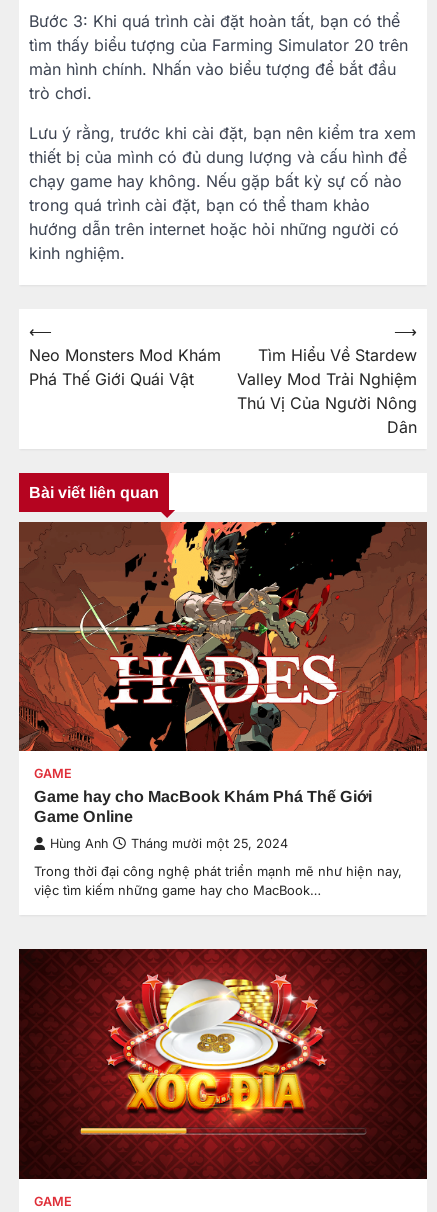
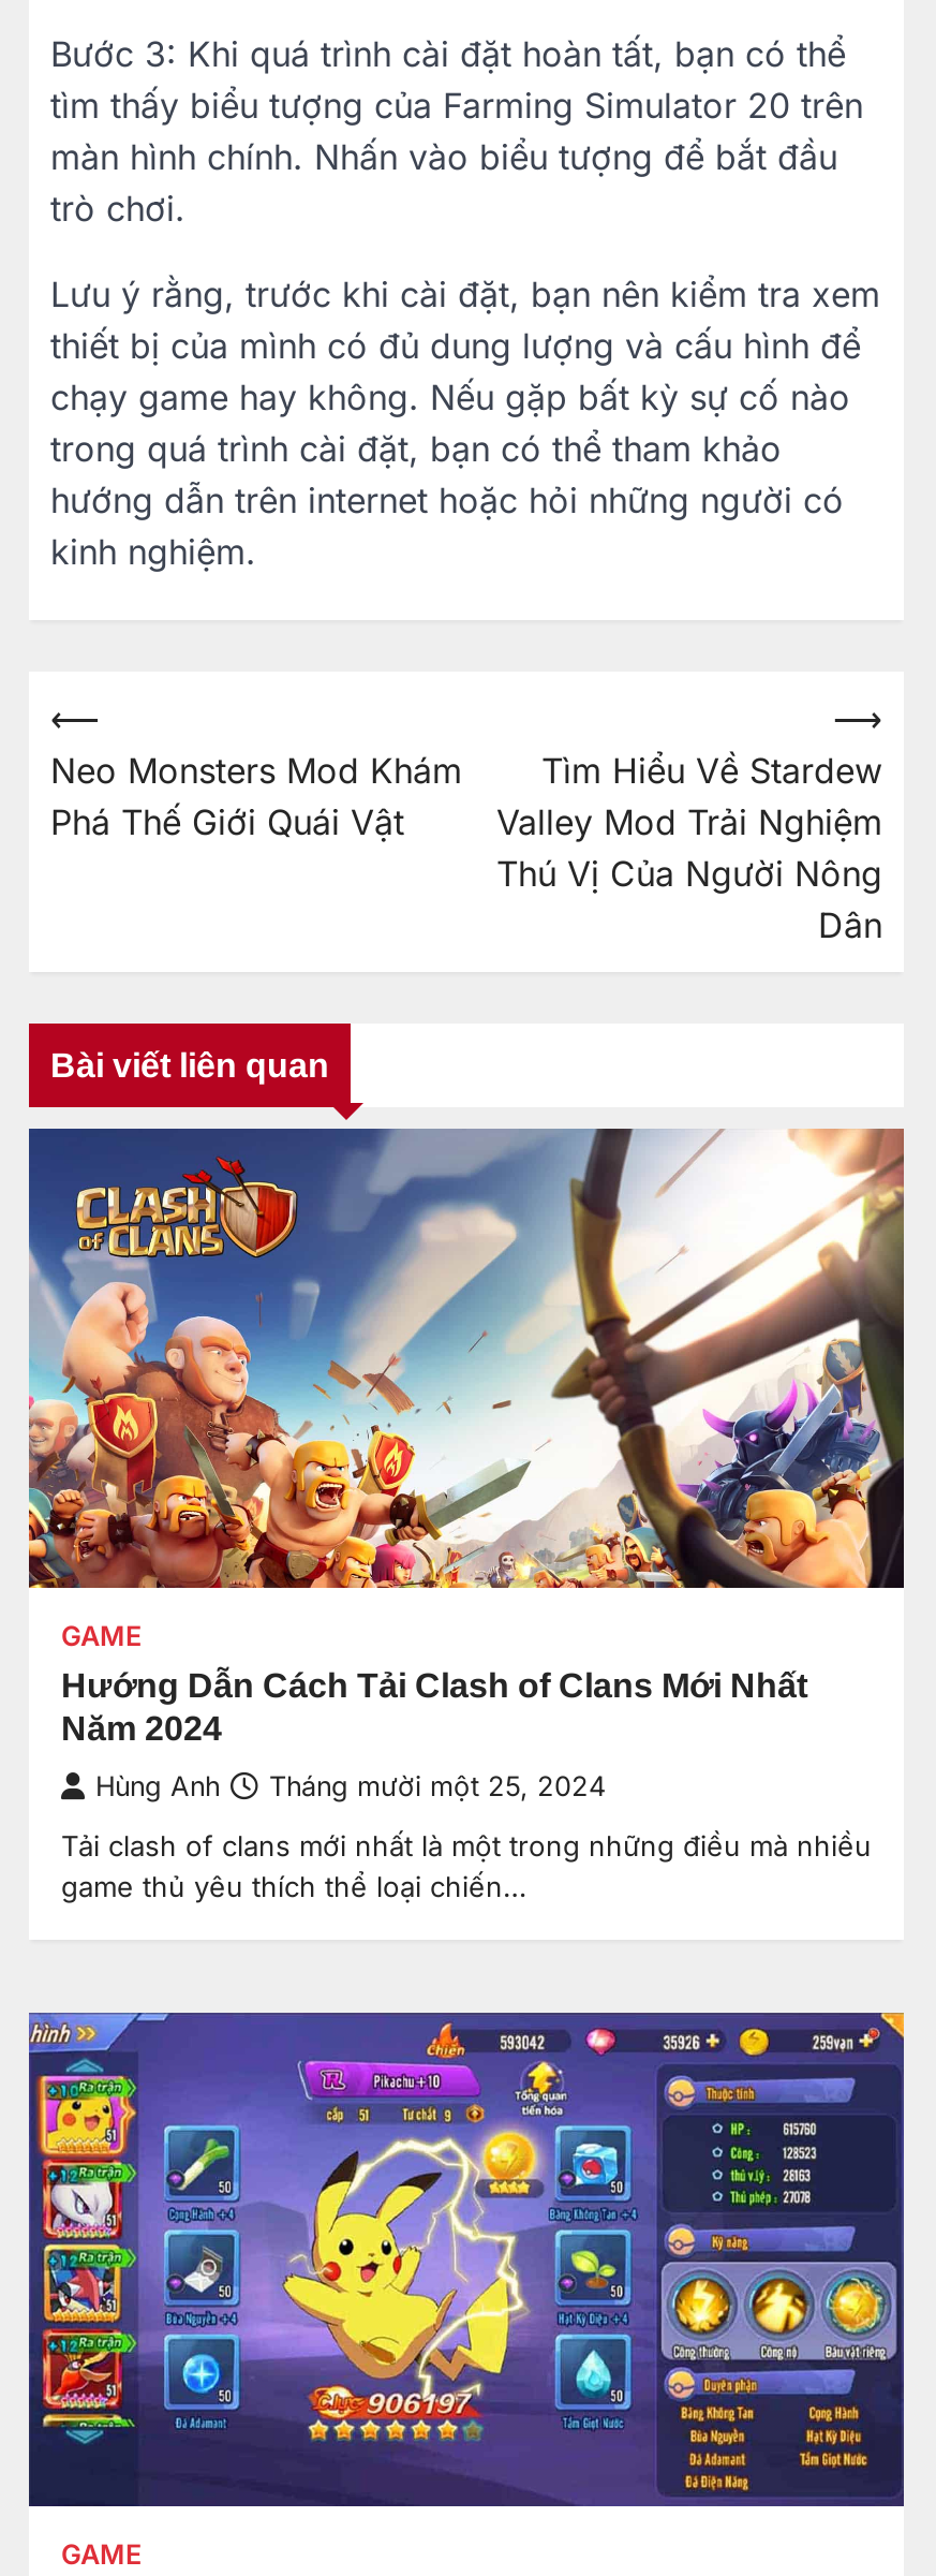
- [image]
- Game hay cho MacBook Khám Phá Thế Giới
- Game Online
+ [image]
+ Hướng Dẫn Cách Tải Clash of Clans Mới Nhất
+ Năm 2024

- Trong thời đại công nghệ phát triển mạnh mẽ như hiện nay,
- việc tìm kiếm những game hay cho MacBook…
+ Tải clash of clans mới nhất là một trong những điều mà nhiều
+ game thủ yêu thích thể loại chiến…

- [image]
+ [image]
